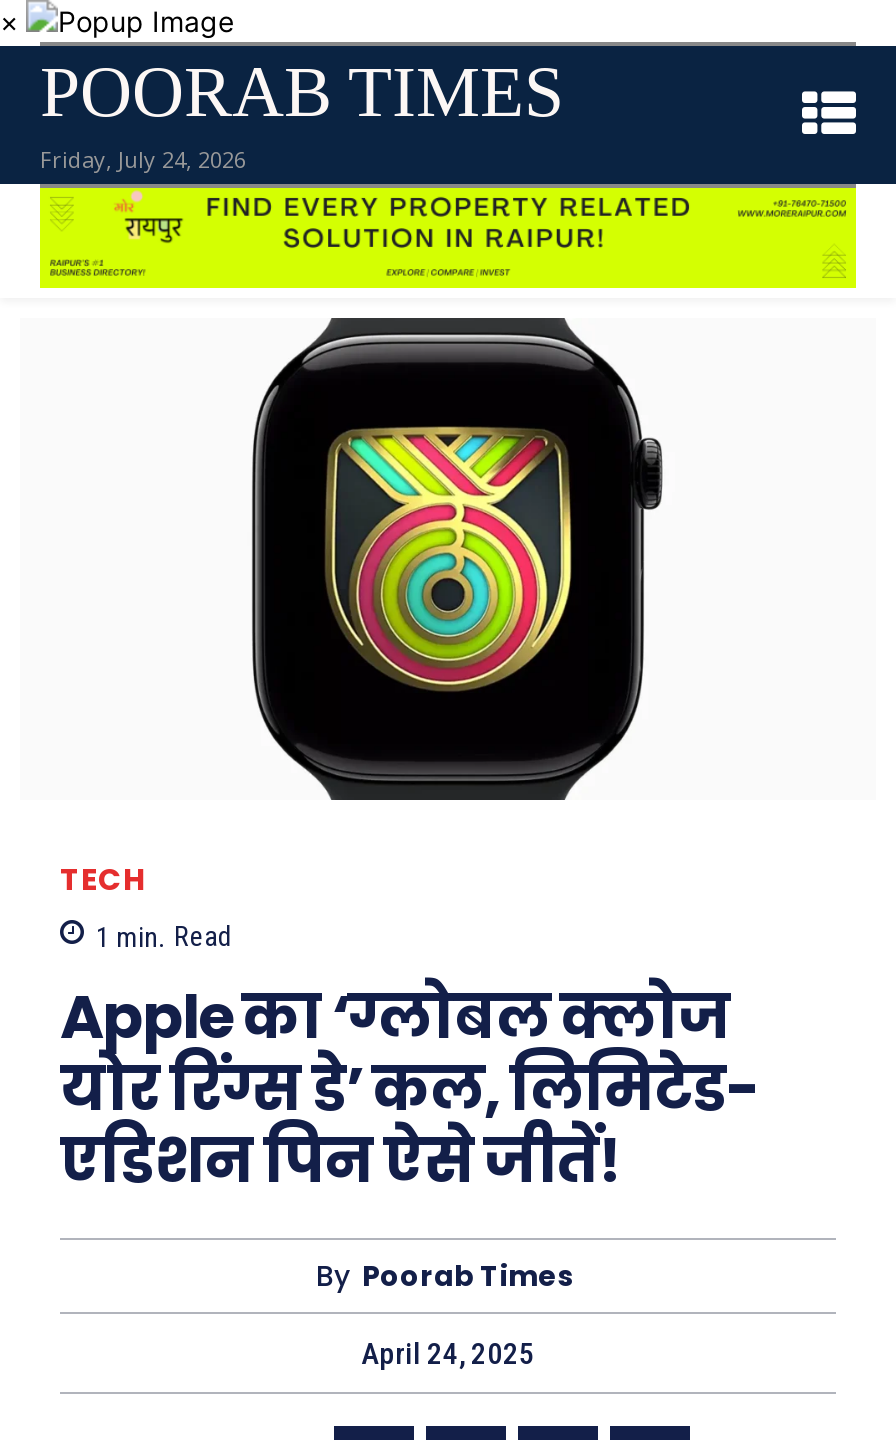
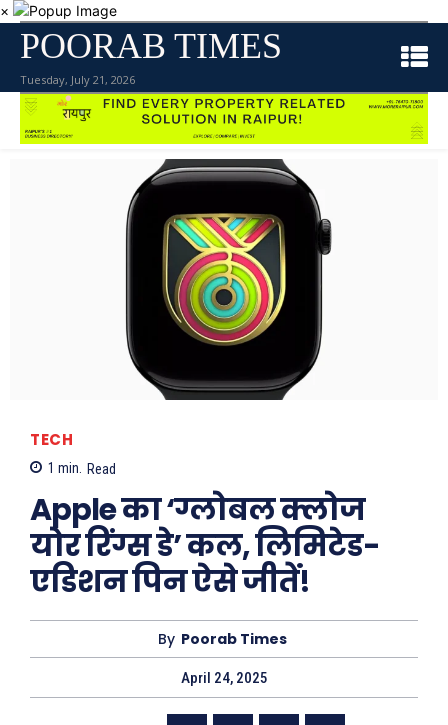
- Friday, July 24, 2026
+ Tuesday, July 21, 2026
